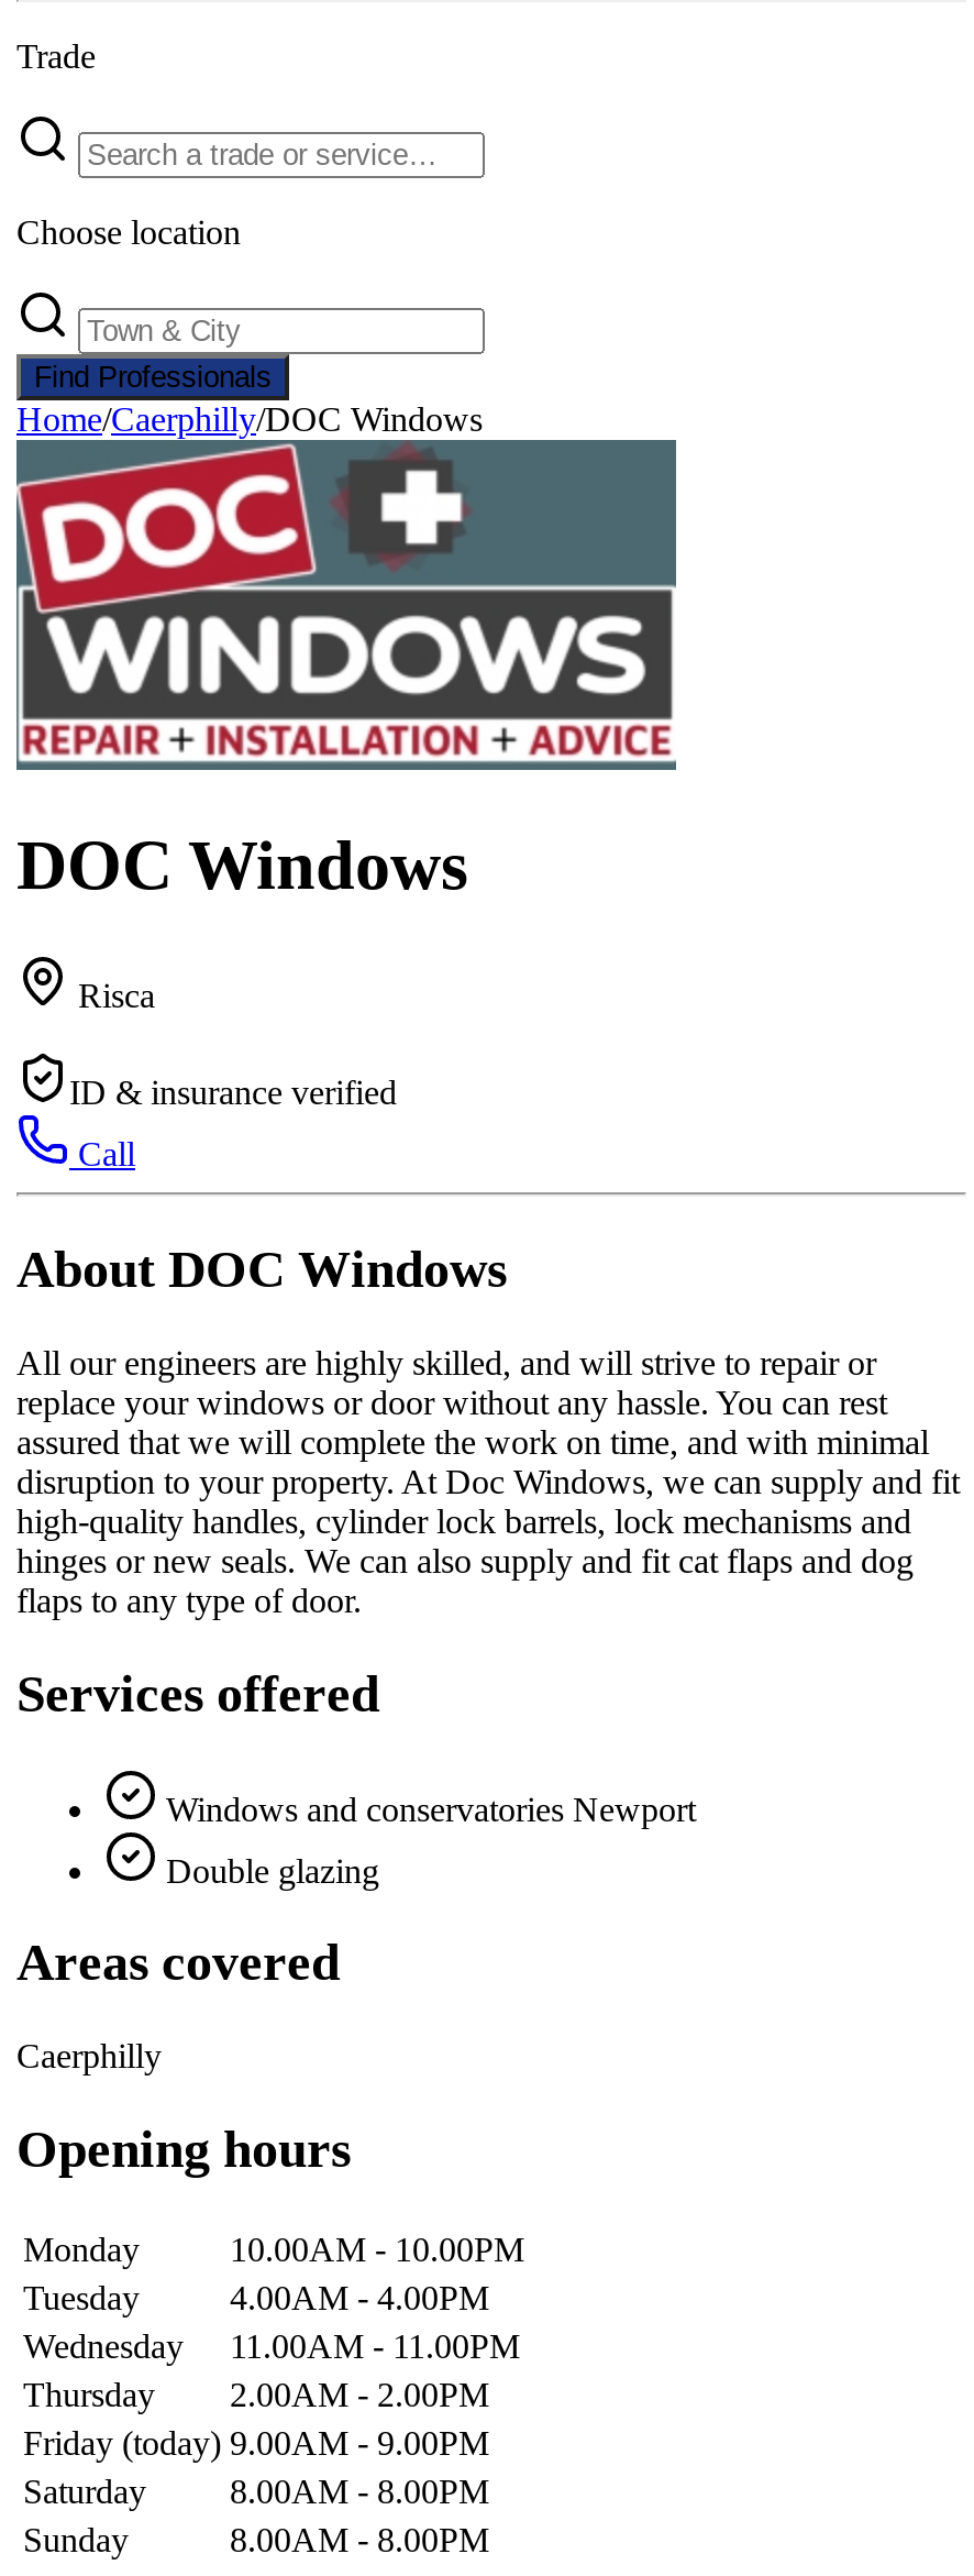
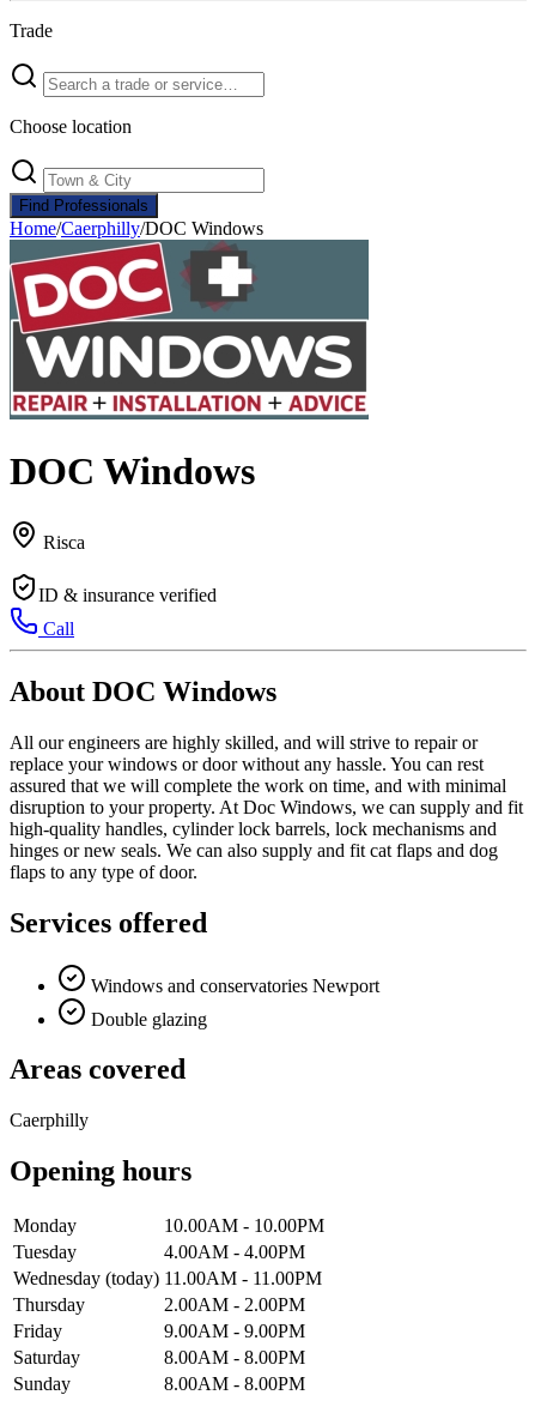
- Wednesday
- 11.00AM - 11.00PM
+ Wednesday (today) 11.00AM - 11.00PM

- Friday (today) 9.00AM - 9.00PM
+ Friday
+ 9.00AM - 9.00PM
